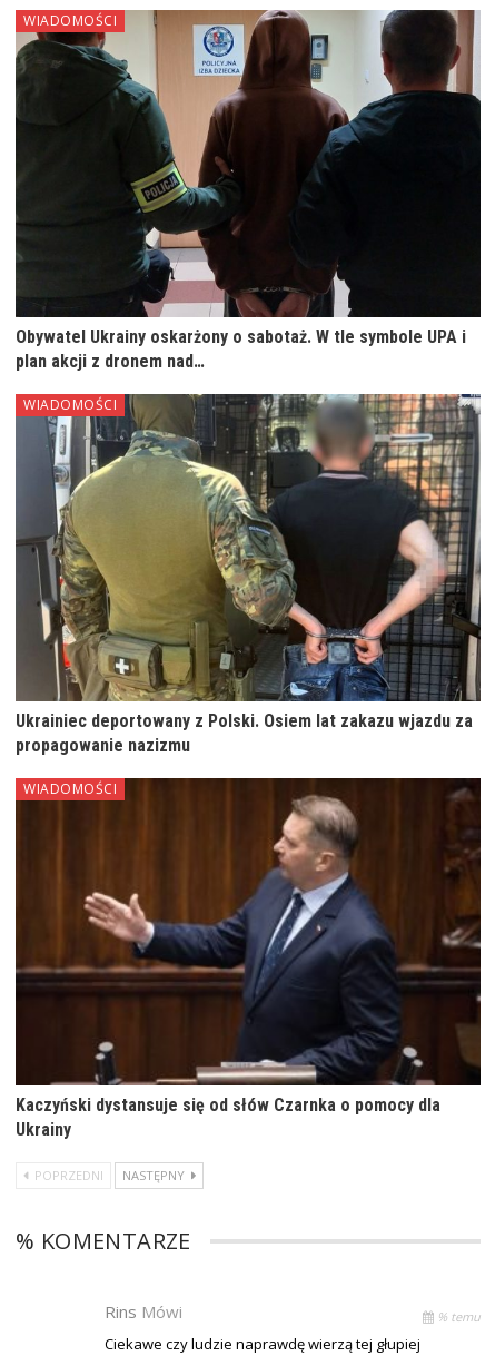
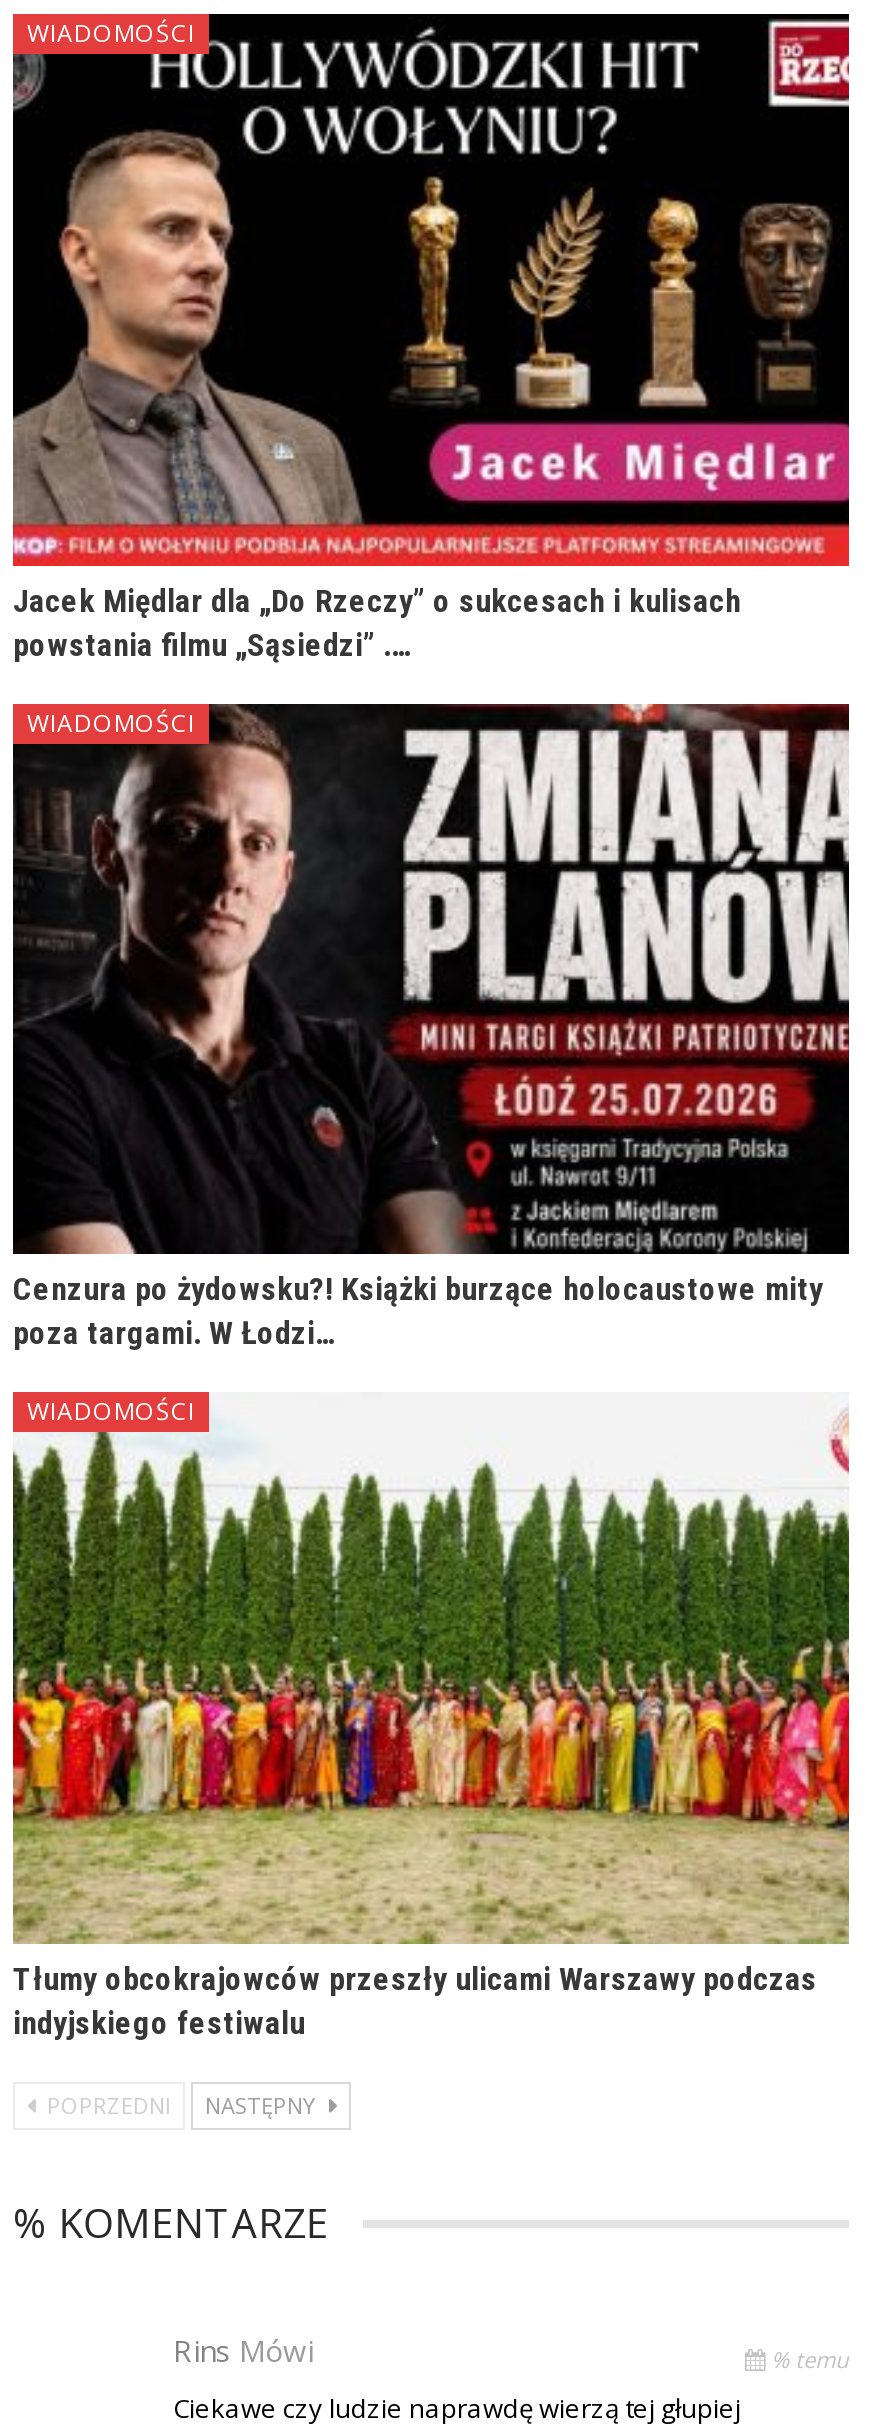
- [image]
- Obywatel Ukrainy oskarżony o sabotaż. W tle symbole UPA i
- plan akcji z dronem nad…
+ [image]
+ Jacek Międlar dla „Do Rzeczy” o sukcesach i kulisach
+ powstania filmu „Sąsiedzi” .…

- [image]
- Ukrainiec deportowany z Polski. Osiem lat zakazu wjazdu za
- propagowanie nazizmu
+ [image]
+ Cenzura po żydowsku?! Książki burzące holocaustowe mity
+ poza targami. W Łodzi…

- [image]
- Kaczyński dystansuje się od słów Czarnka o pomocy dla
- Ukrainy
+ [image]
+ Tłumy obcokrajowców przeszły ulicami Warszawy podczas
+ indyjskiego festiwalu
